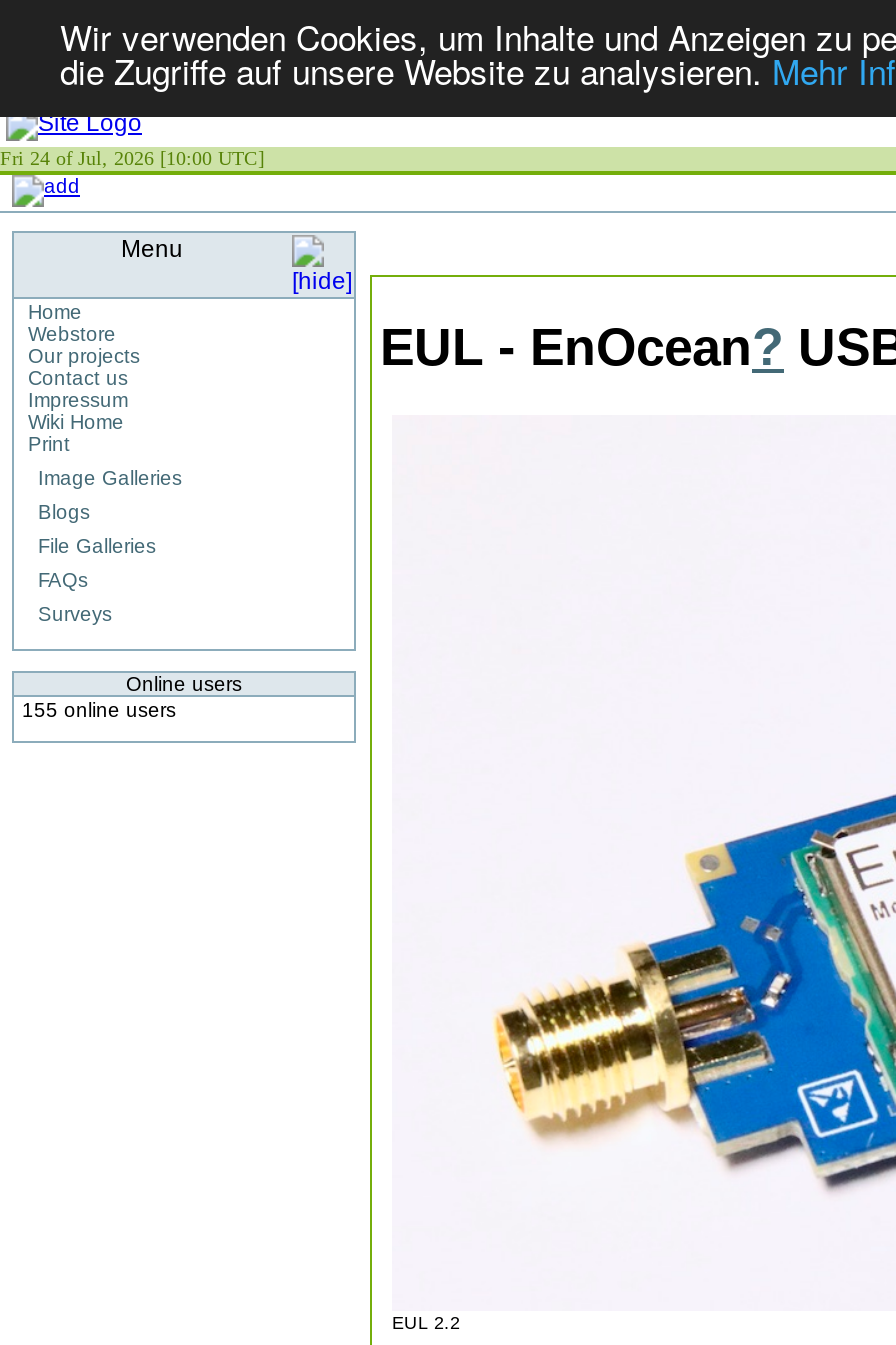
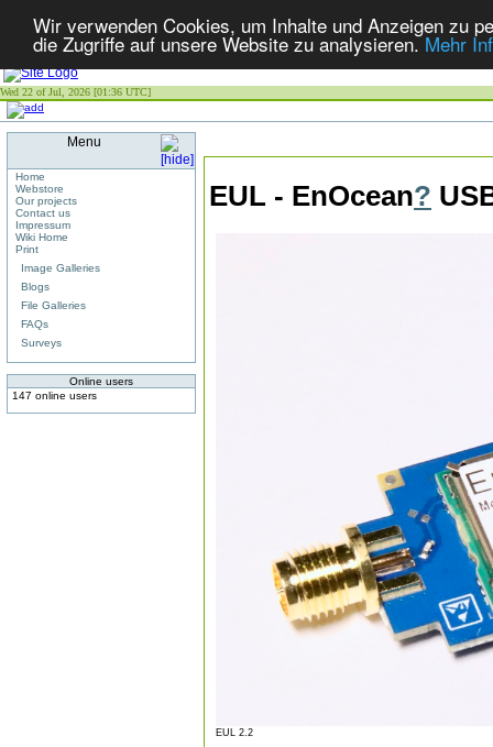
- Fri 24 of Jul, 2026 [10:00 UTC]
+ Wed 22 of Jul, 2026 [01:36 UTC]

- 155 online users
+ 147 online users
